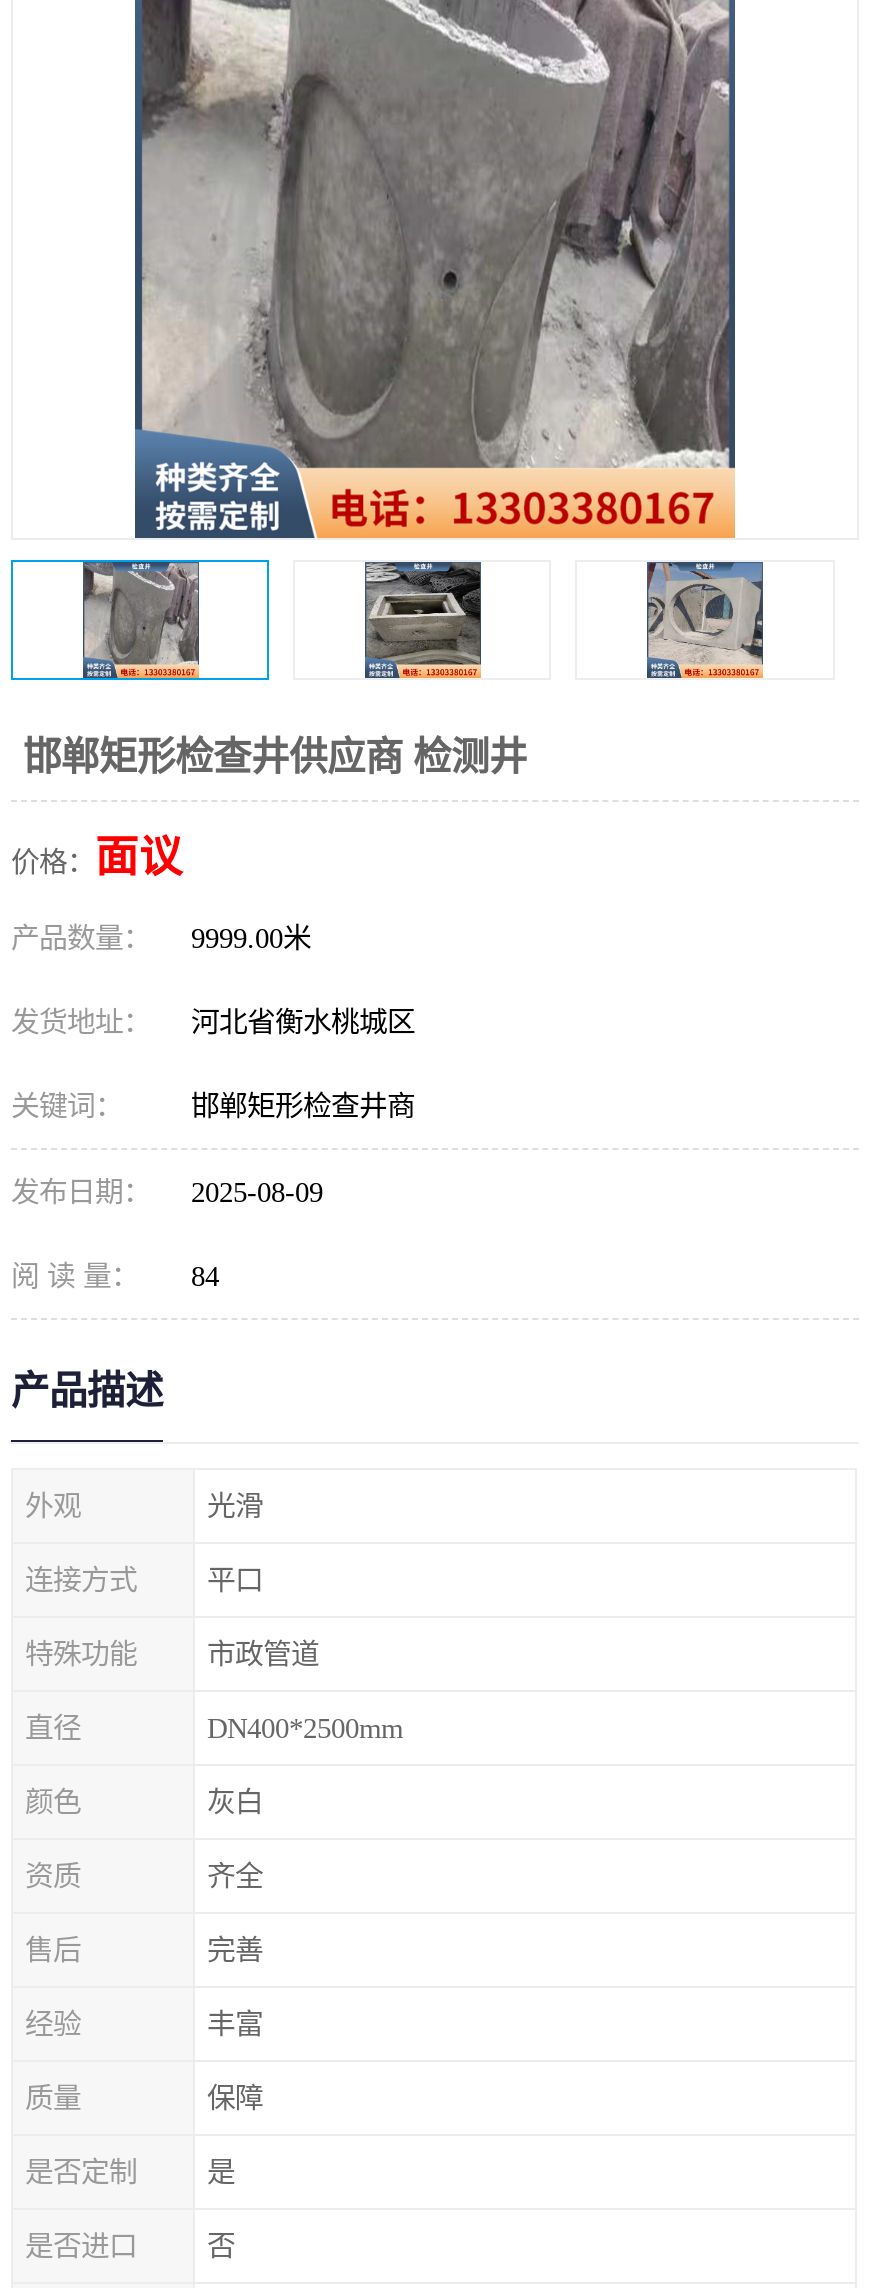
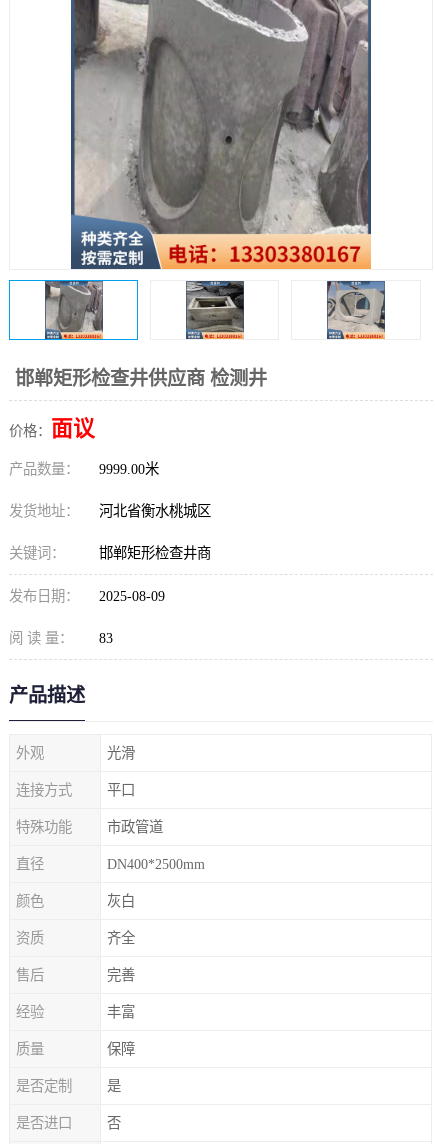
- 阅 读 量： 84
+ 阅 读 量： 83
